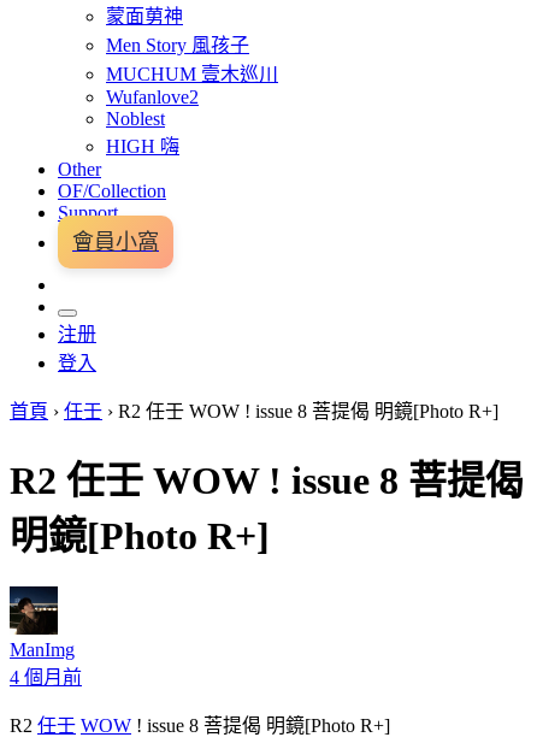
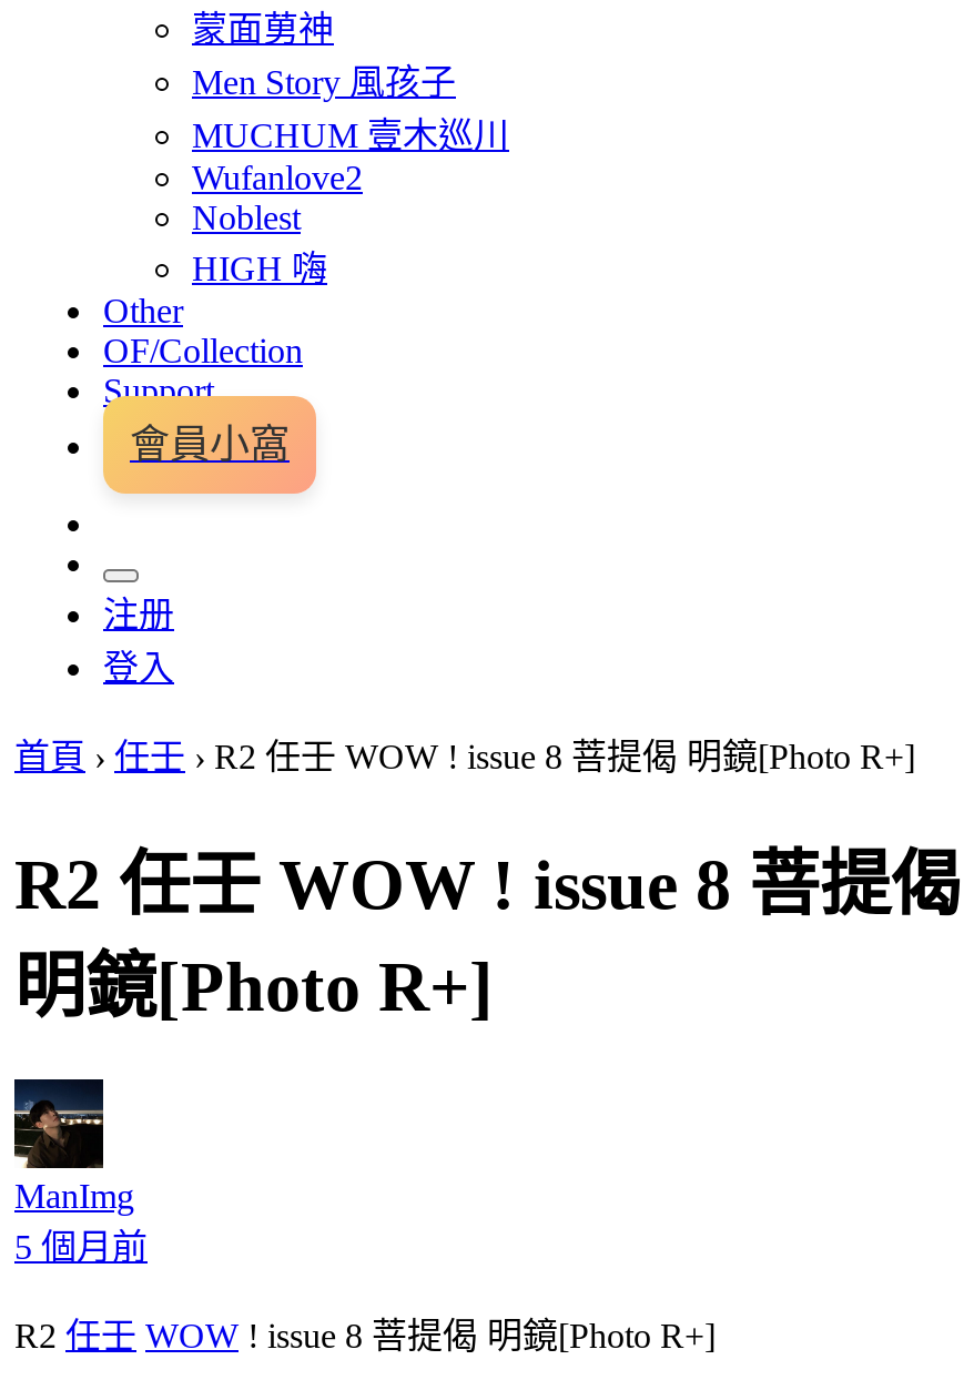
- 4 個月前
+ 5 個月前
